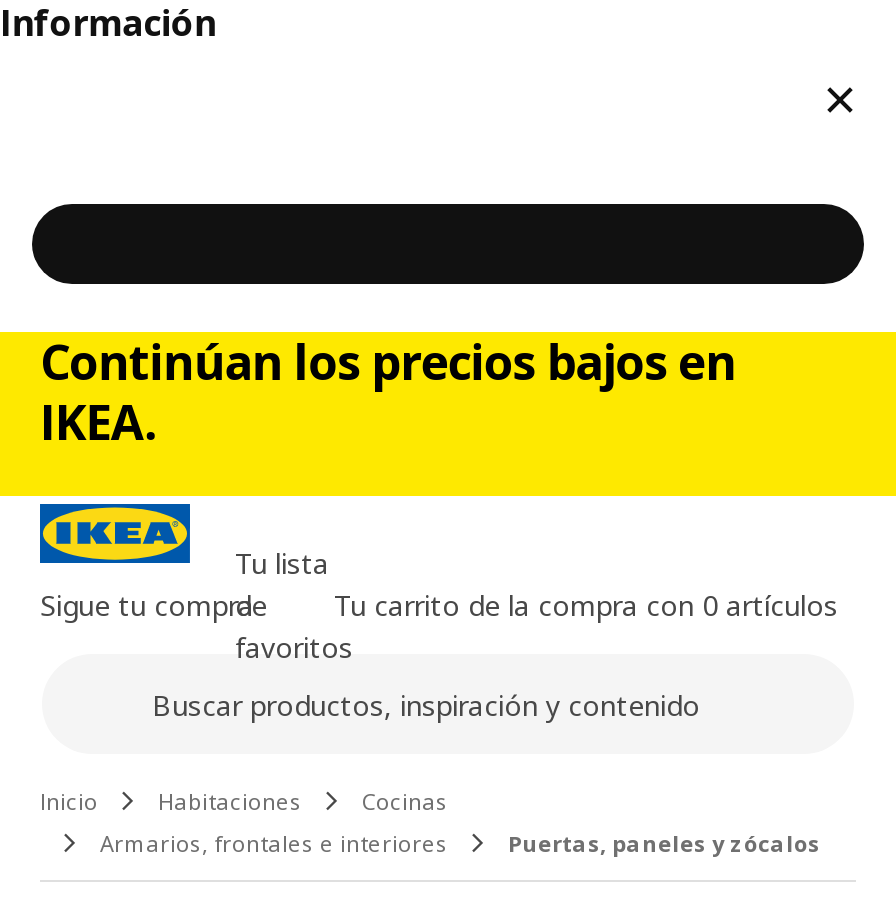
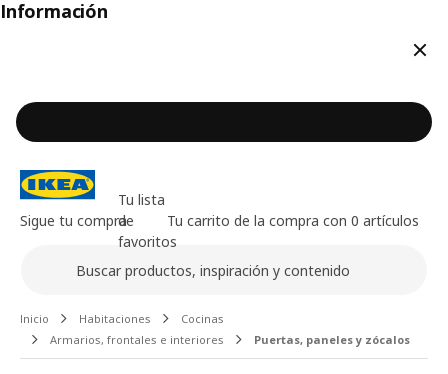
- Continúan los precios bajos en
- IKEA.
